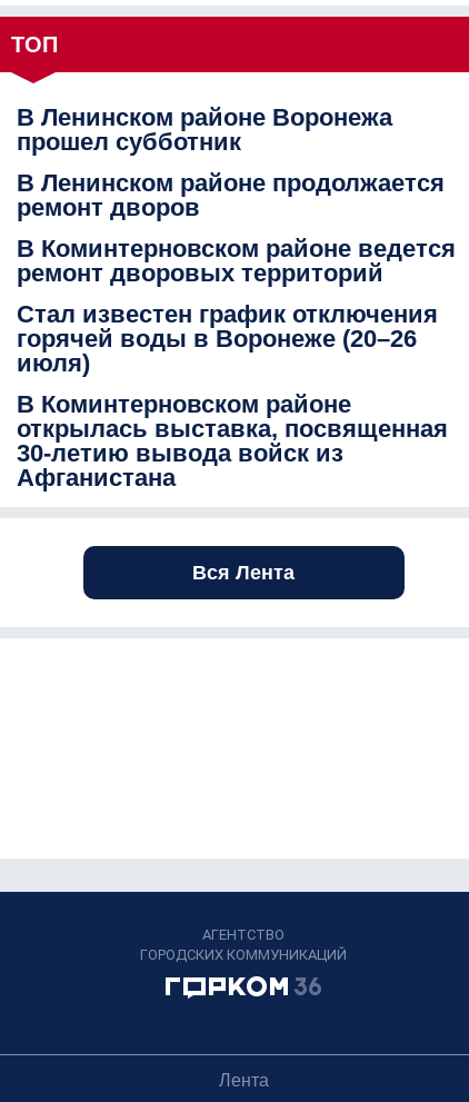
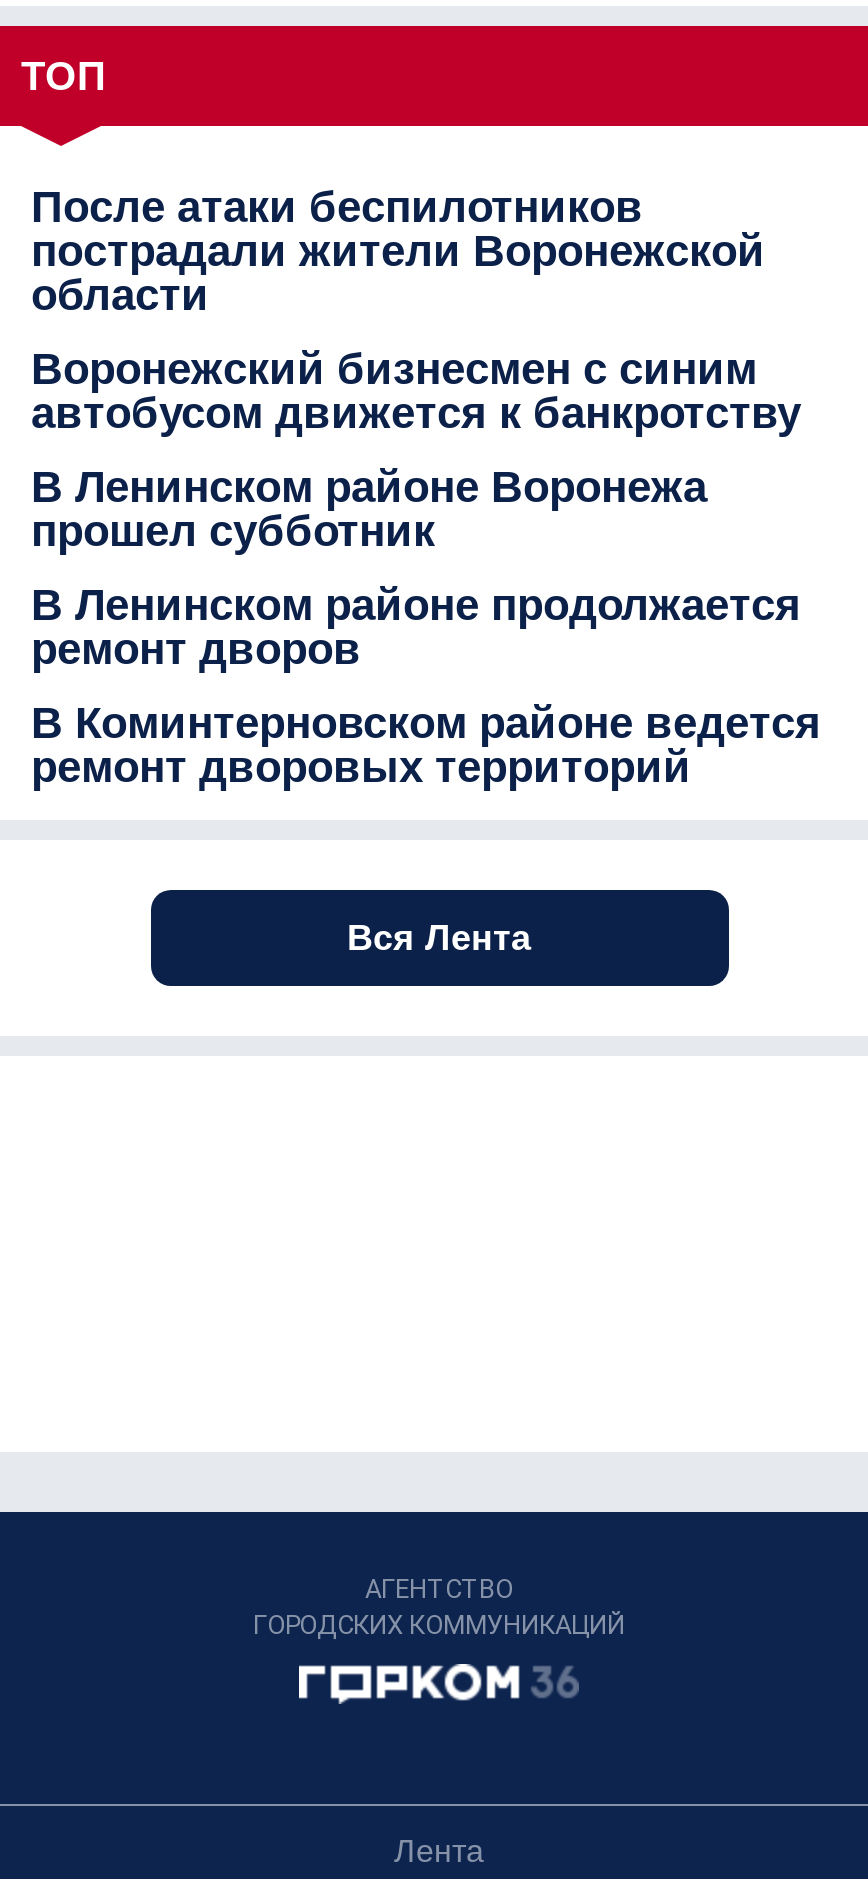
+ После атаки беспилотников
+ пострадали жители Воронежской
+ области
+ Воронежский бизнесмен с синим
+ автобусом движется к банкротству

moved down: В Ленинском районе Воронежа | прошел субботник | В Ленинском районе продолжается | ремонт дворов | В Коминтерновском районе ведется | ремонт дворовых территорий

- Стал известен график отключения
- горячей воды в Воронеже (20–26
- июля)
- В Коминтерновском районе
- открылась выставка, посвященная
- 30-летию вывода войск из
- Афганистана
